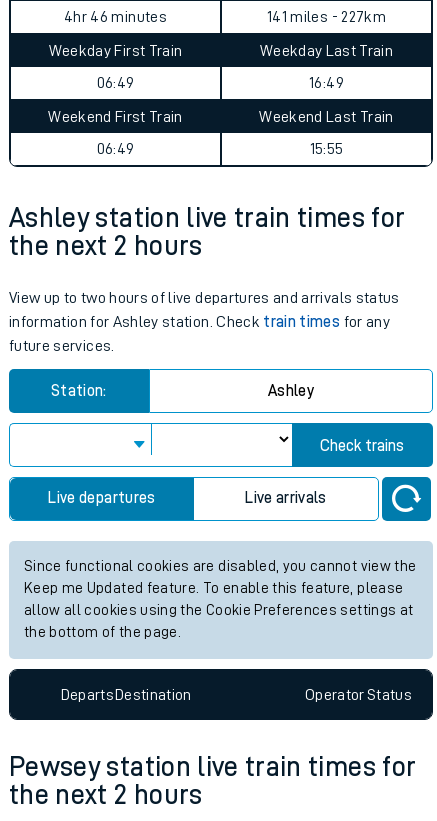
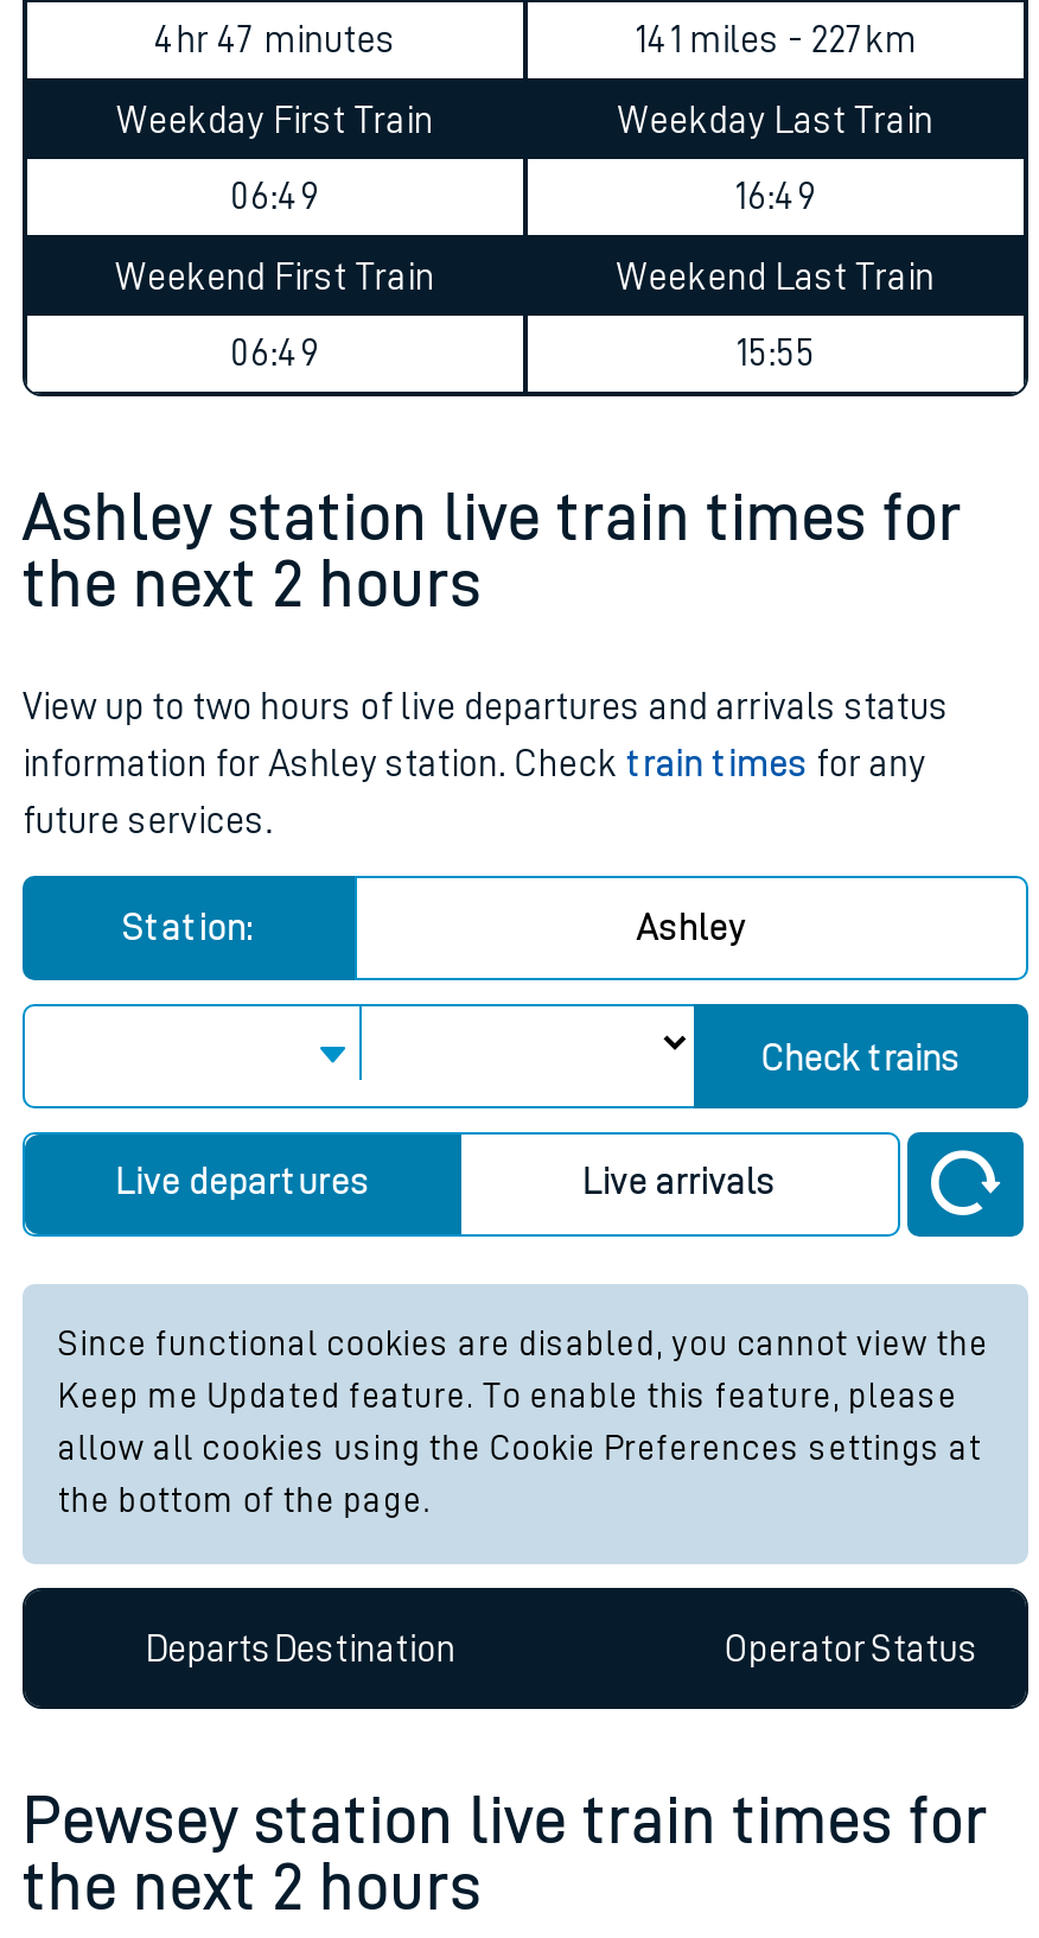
- 4hr 46 minutes
+ 4hr 47 minutes
